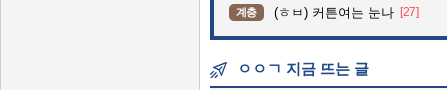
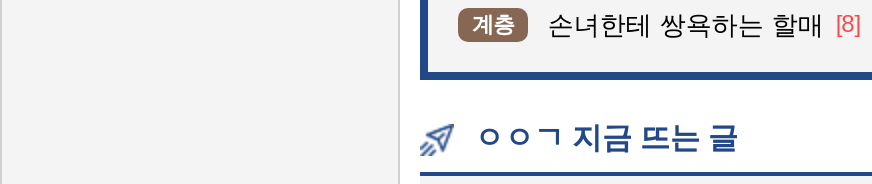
- (ㅎㅂ) 커튼여는 눈나 [27]
+ 손녀한테 쌍욕하는 할매 [8]
